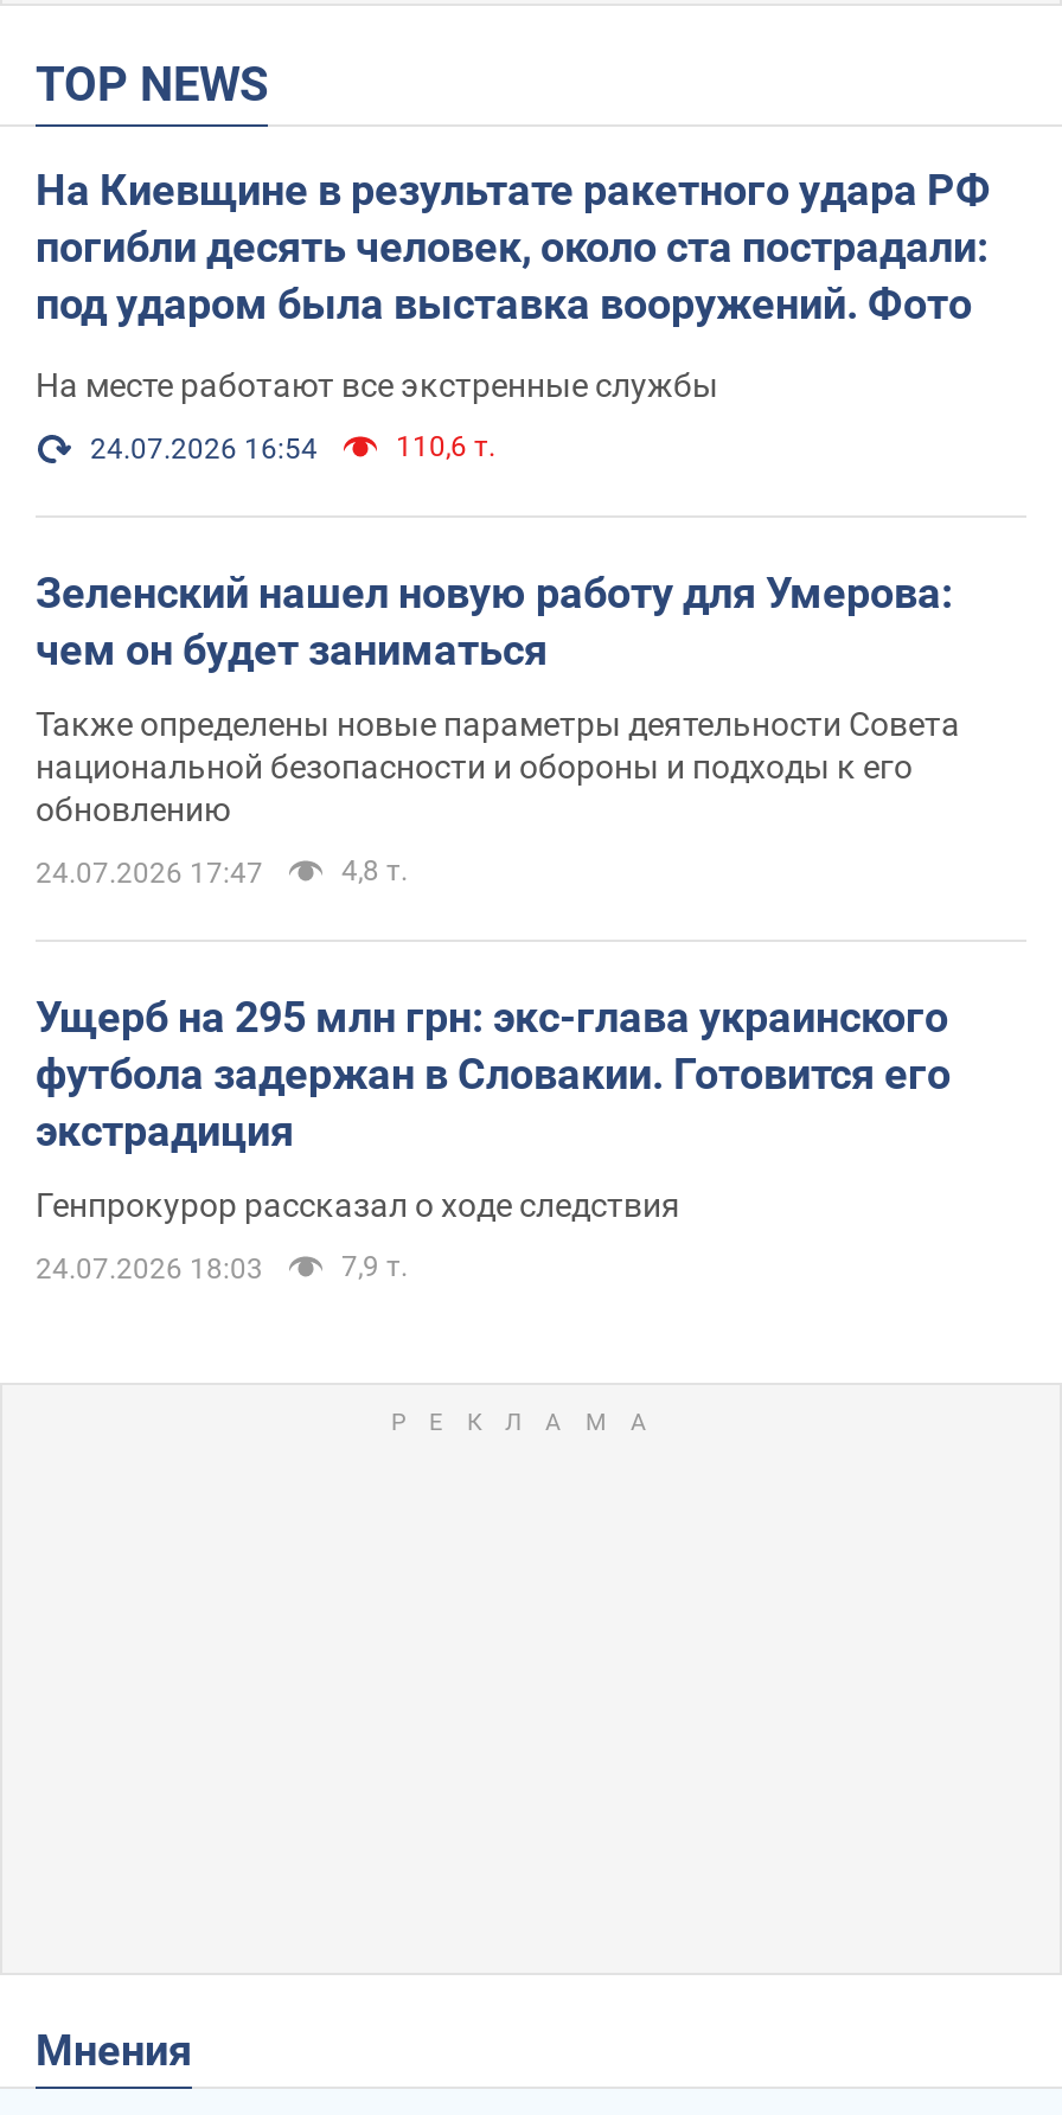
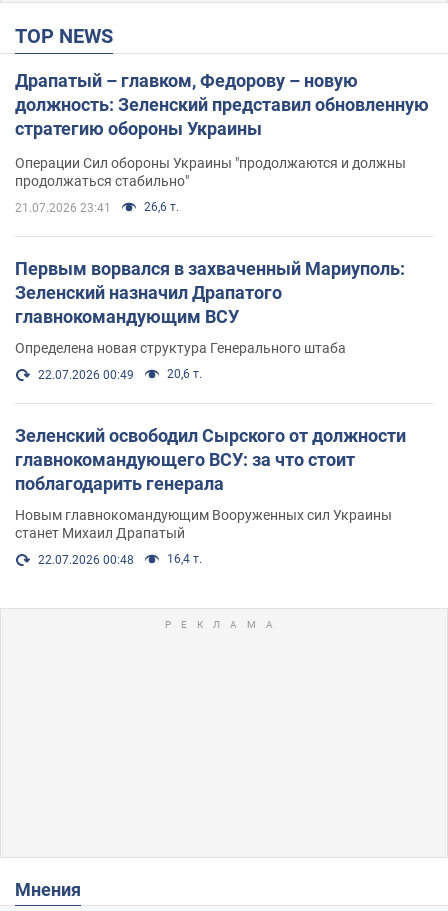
- На Киевщине в результате ракетного удара РФ
- погибли десять человек, около ста пострадали:
- под ударом была выставка вооружений. Фото
+ Драпатый – главком, Федорову – новую
+ должность: Зеленский представил обновленную
+ стратегию обороны Украины

- На месте работают все экстренные службы
+ Операции Сил обороны Украины "продолжаются и должны
+ продолжаться стабильно"

- 24.07.2026 16:54
- 110,6 т.
+ 21.07.2026 23:41
+ 26,6 т.

- Зеленский нашел новую работу для Умерова:
- чем он будет заниматься
+ Первым ворвался в захваченный Мариуполь:
+ Зеленский назначил Драпатого
+ главнокомандующим ВСУ

- Также определены новые параметры деятельности Совета
- национальной безопасности и обороны и подходы к его
- обновлению
+ Определена новая структура Генерального штаба

- 24.07.2026 17:47
- 4,8 т.
+ 22.07.2026 00:49
+ 20,6 т.

- Ущерб на 295 млн грн: экс-глава украинского
- футбола задержан в Словакии. Готовится его
- экстрадиция
+ Зеленский освободил Сырского от должности
+ главнокомандующего ВСУ: за что стоит
+ поблагодарить генерала

- Генпрокурор рассказал о ходе следствия
+ Новым главнокомандующим Вооруженных сил Украины
+ станет Михаил Драпатый

- 24.07.2026 18:03
- 7,9 т.
+ 22.07.2026 00:48
+ 16,4 т.
